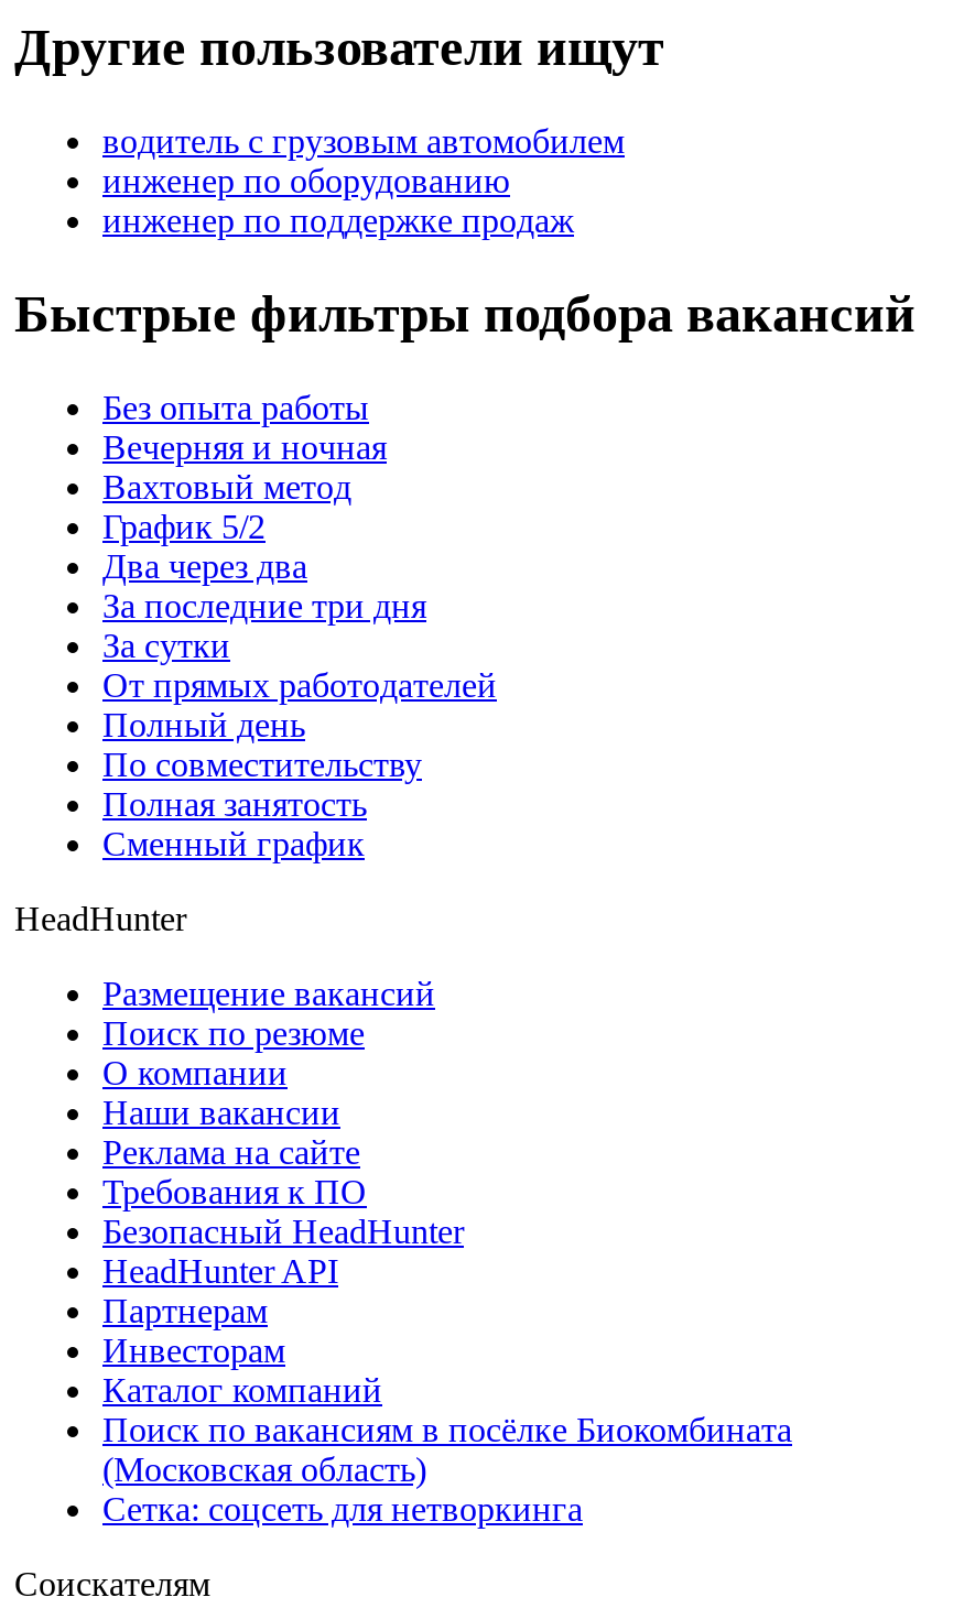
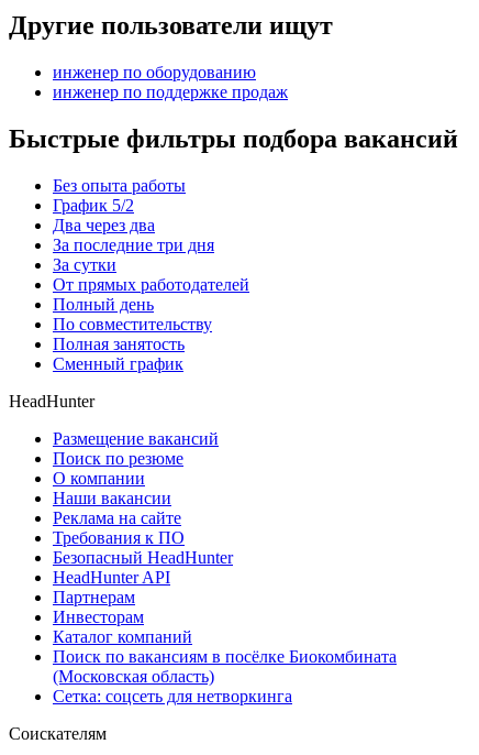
- водитель с грузовым автомобилем

- Вечерняя и ночная
- Вахтовый метод
